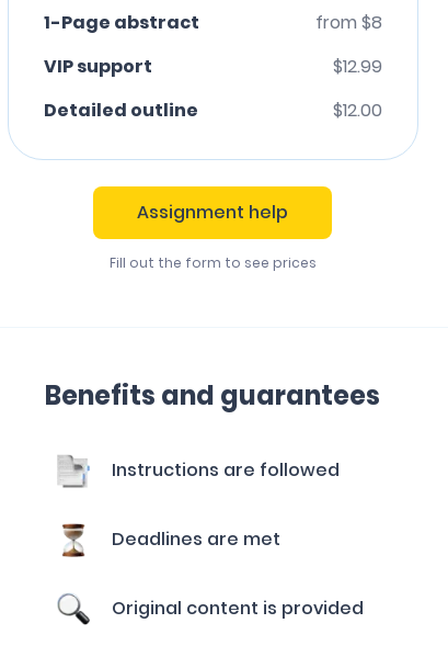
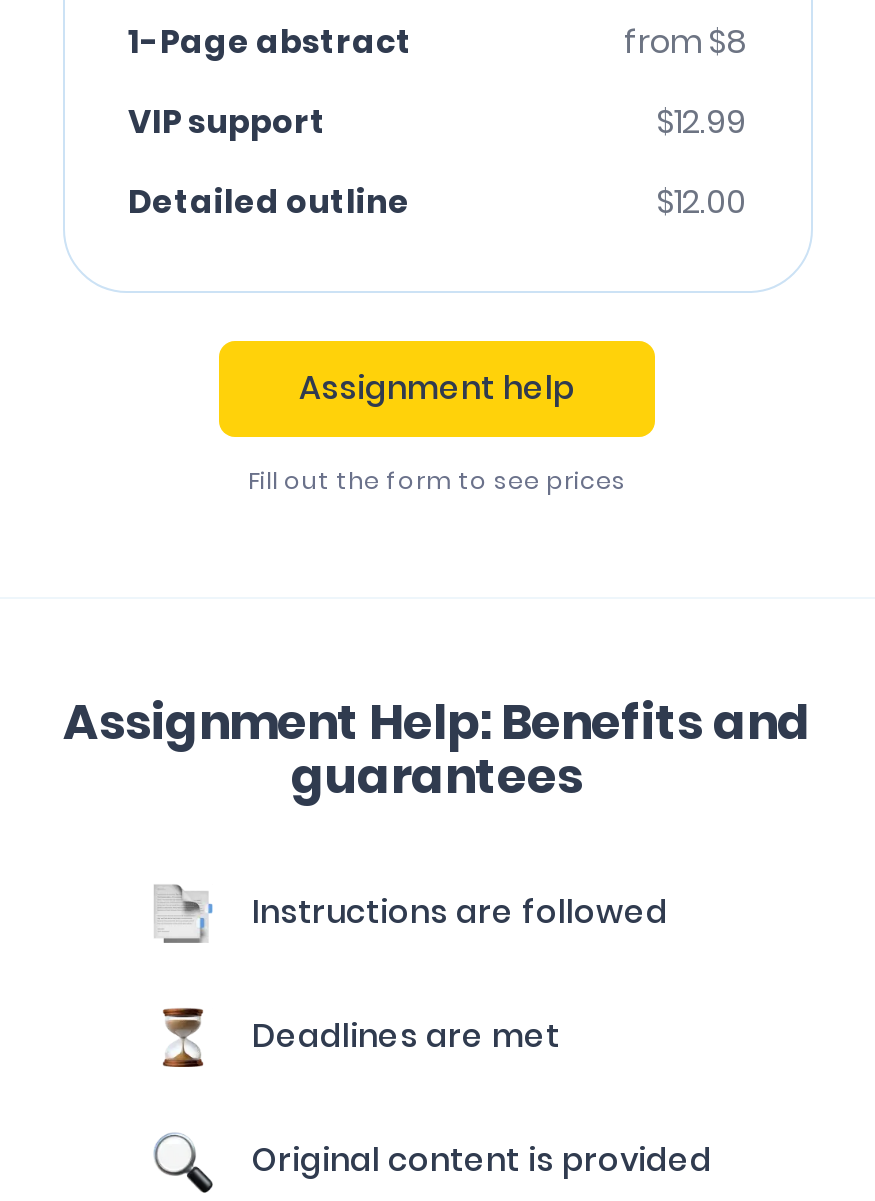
- Benefits and guarantees
+ Assignment Help: Benefits and
+ guarantees
